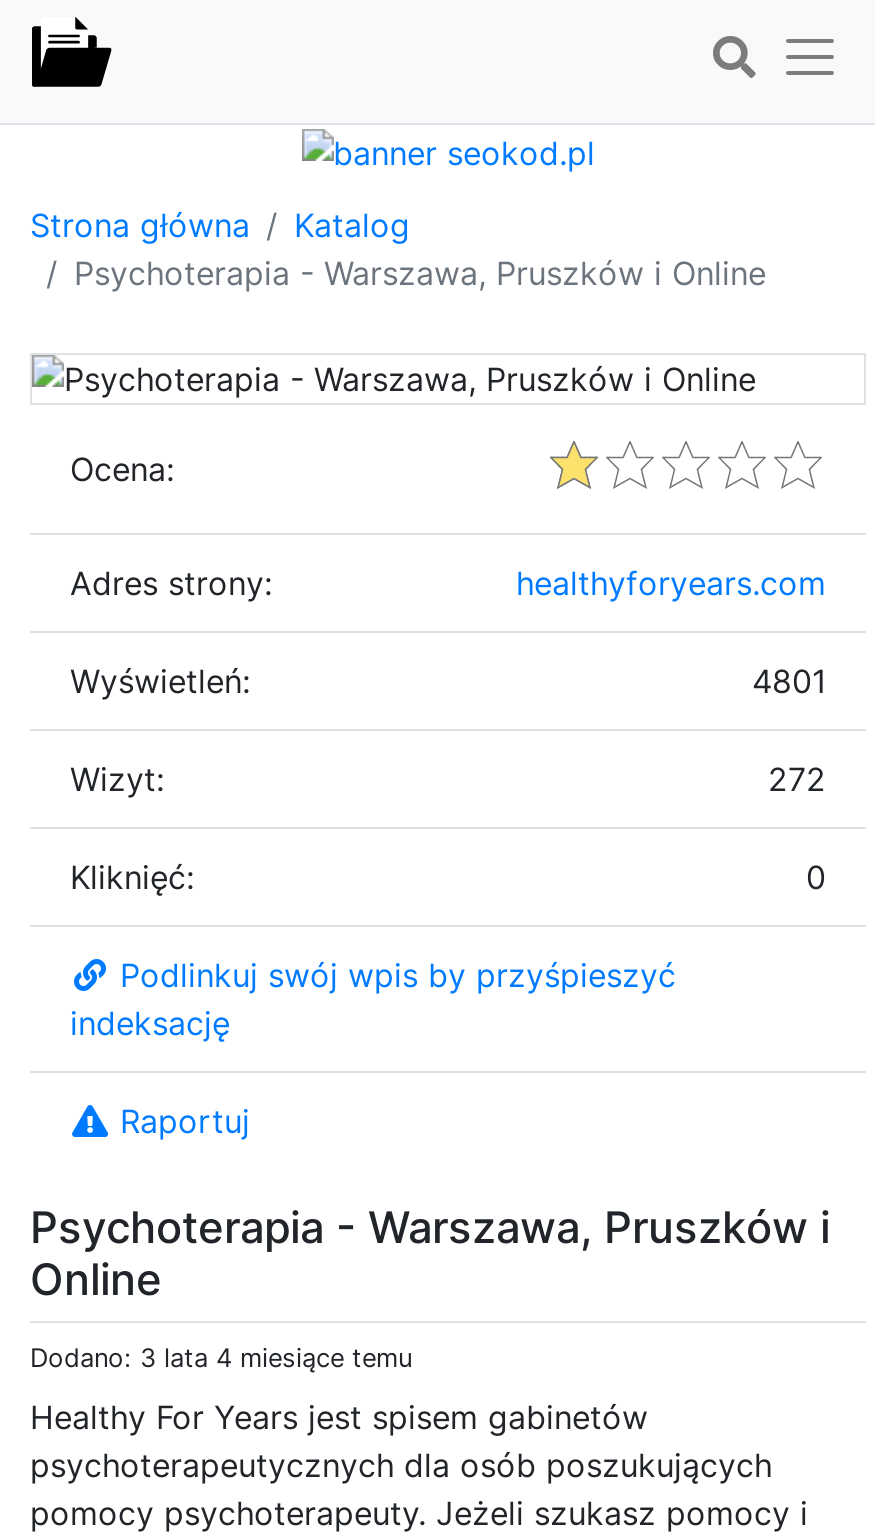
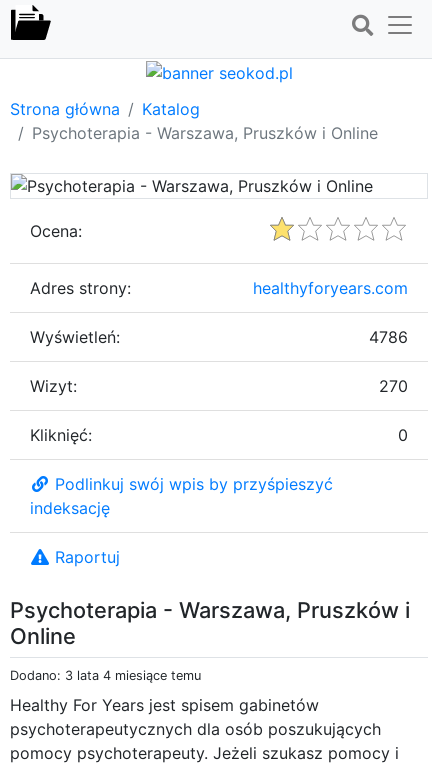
- 4801
+ 4786

- 272
+ 270
